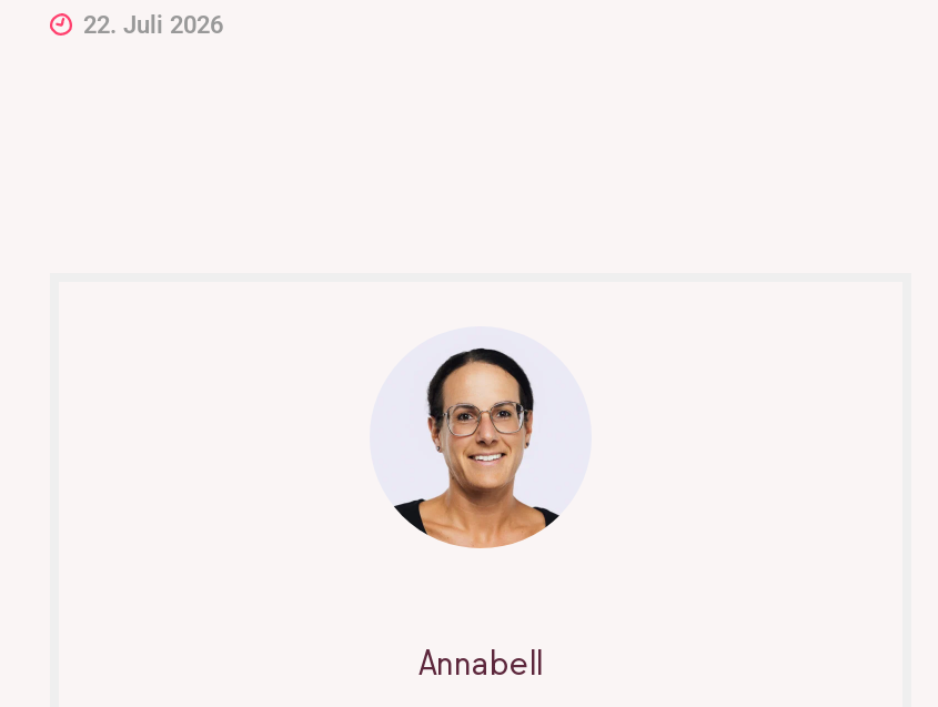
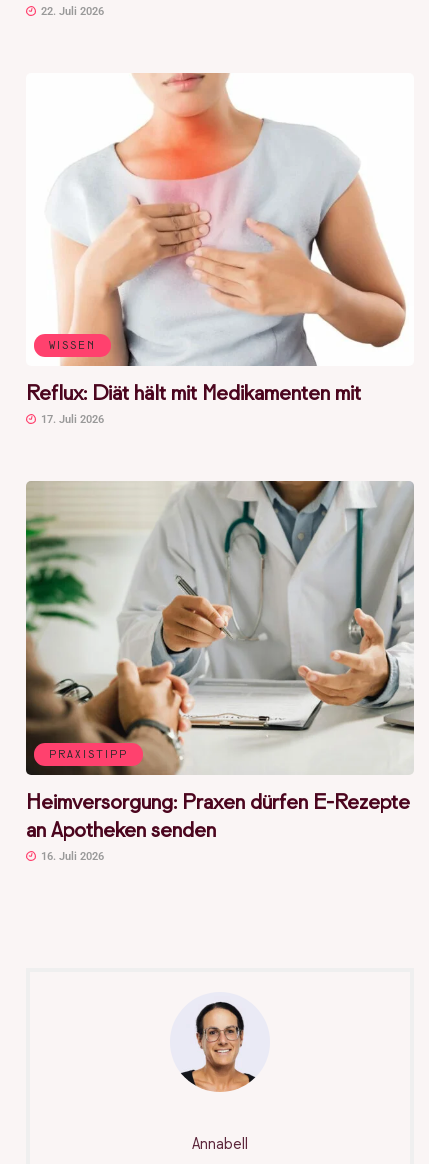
+ [image]
+ PRAXISTIPP
+ Heimversorgung: Praxen dürfen E-Rezepte
+ an Apotheken senden
+ 16. Juli 2026

+ [image]
+ WISSEN
+ Reflux: Diät hält mit Medikamenten mit
+ 17. Juli 2026
